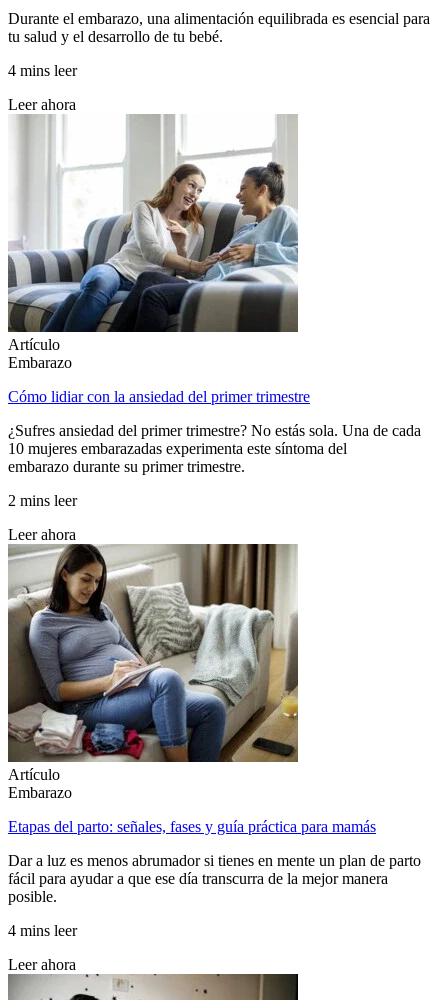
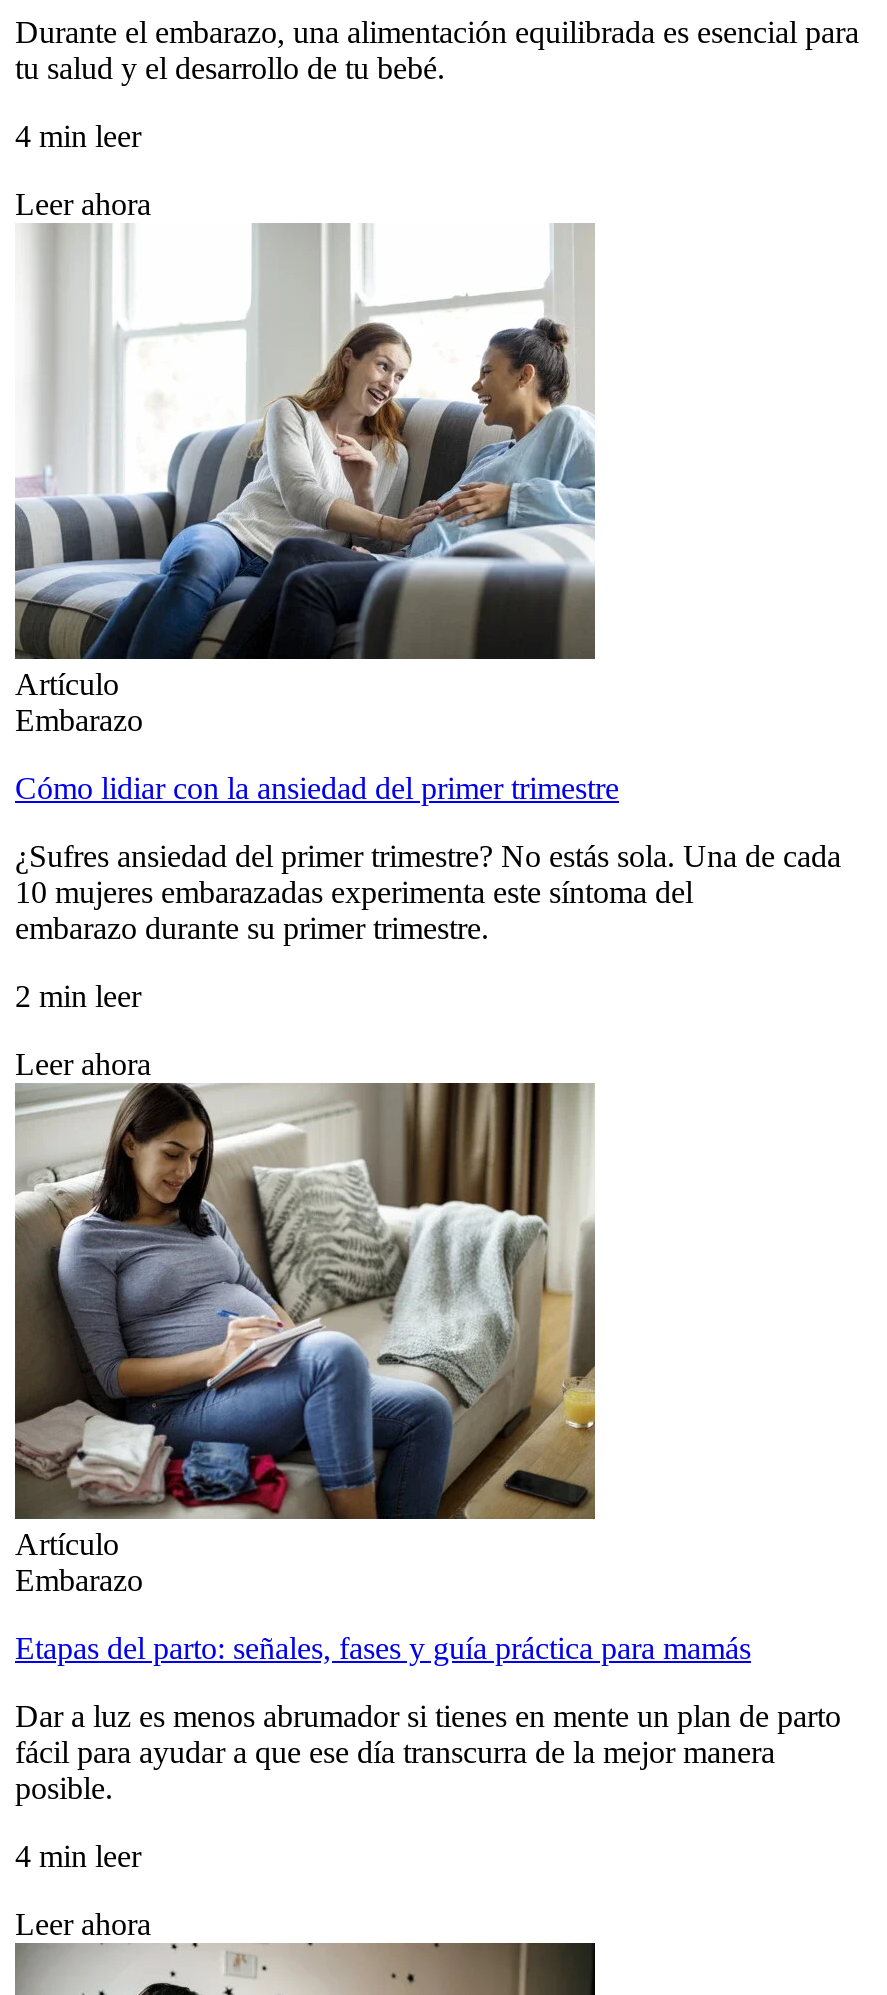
- 4 mins leer
+ 4 min leer

- 2 mins leer
+ 2 min leer

- 4 mins leer
+ 4 min leer
